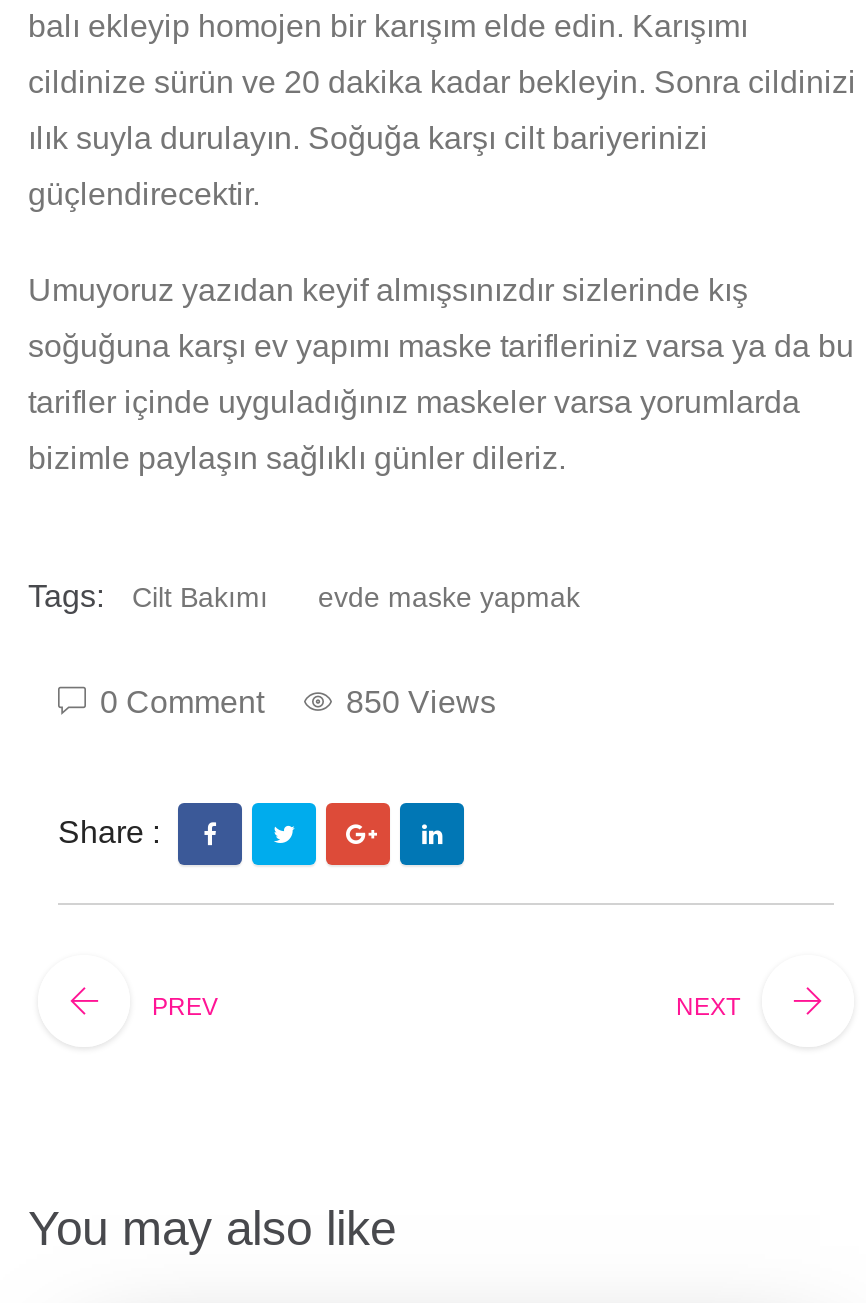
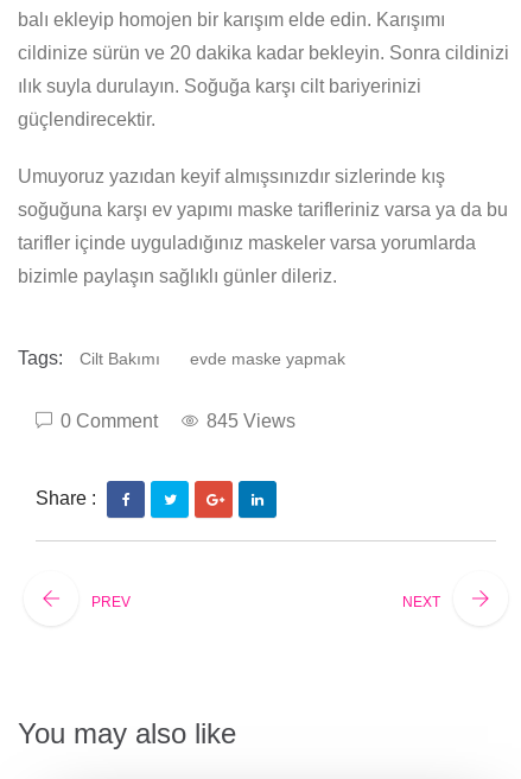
- 850 Views
+ 845 Views
